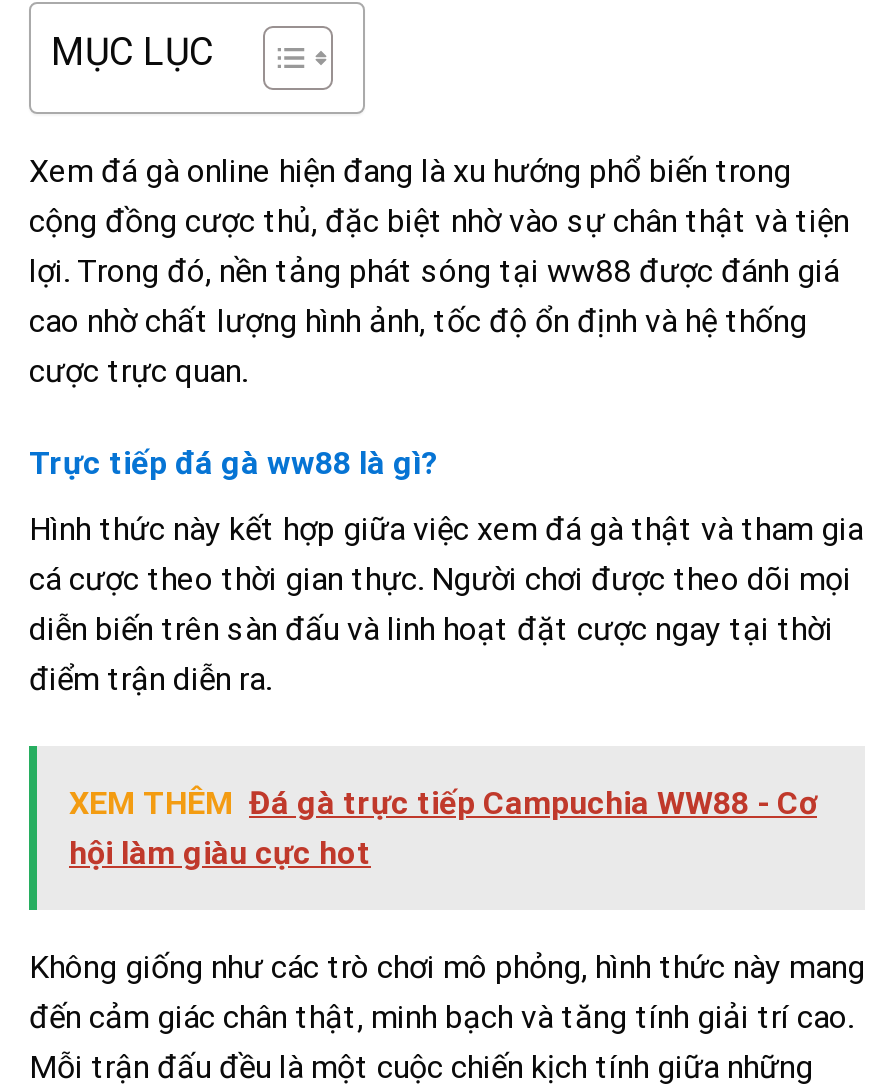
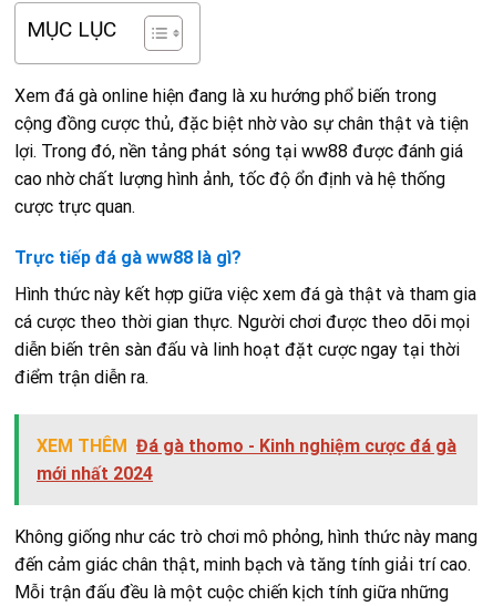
- XEM THÊM Đá gà trực tiếp Campuchia WW88 - Cơ
- hội làm giàu cực hot
+ XEM THÊM Đá gà thomo - Kinh nghiệm cược đá gà
+ mới nhất 2024
